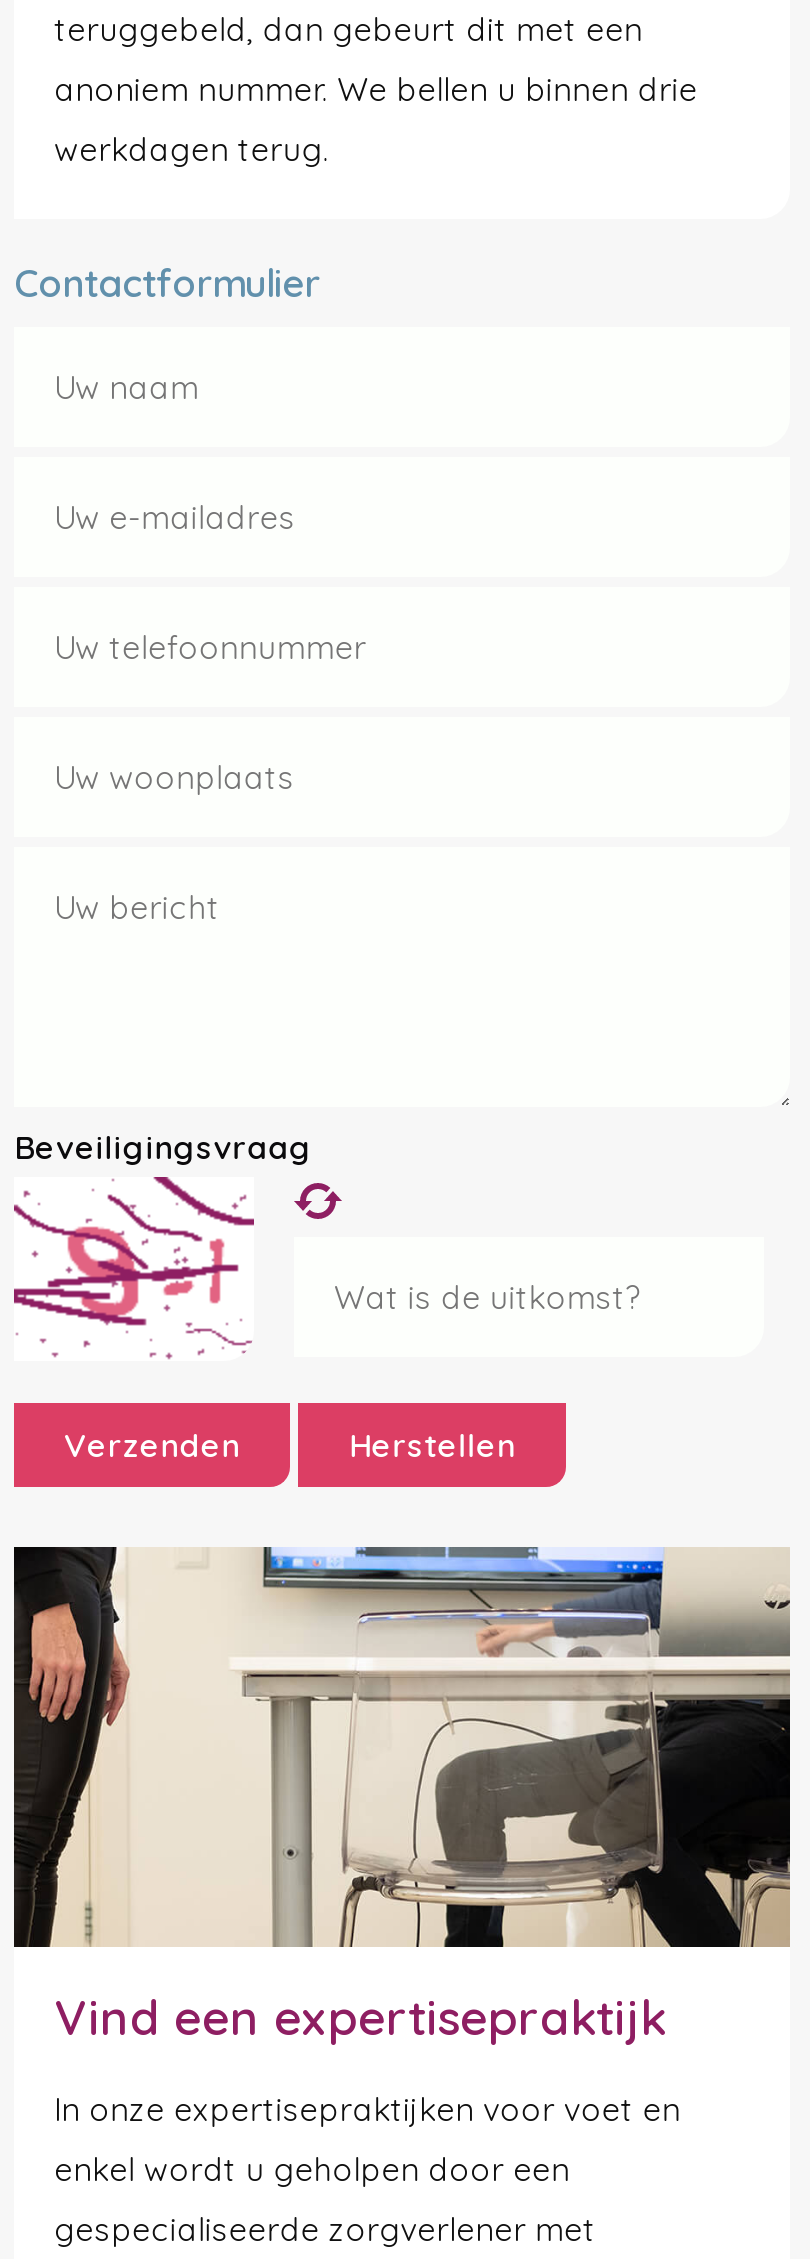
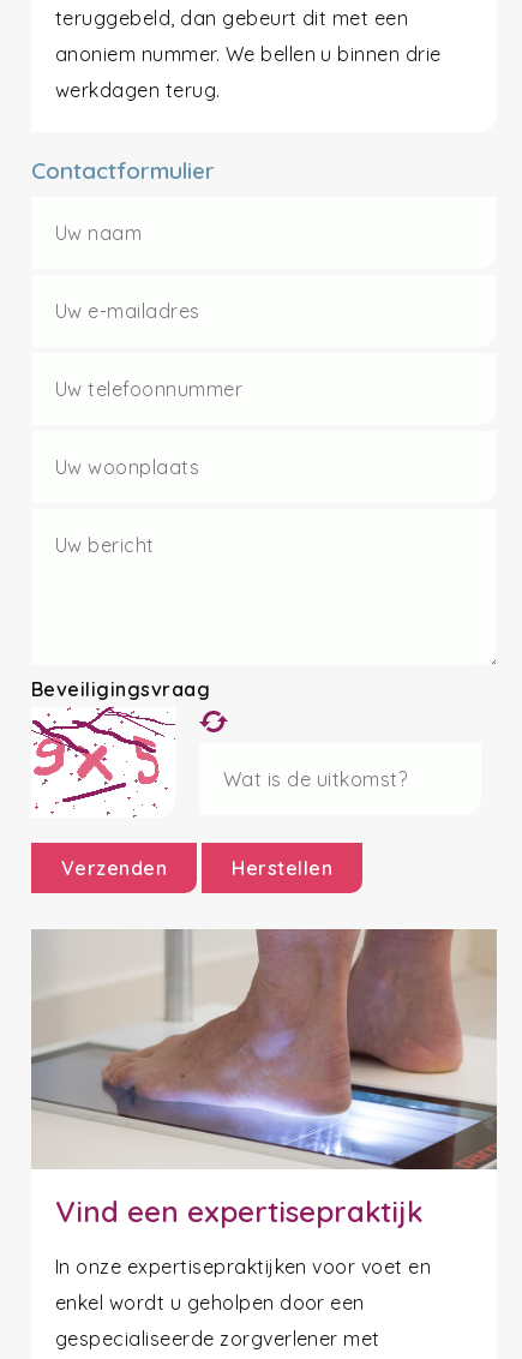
- [image]
+ [image]

- [image]
+ [image]
